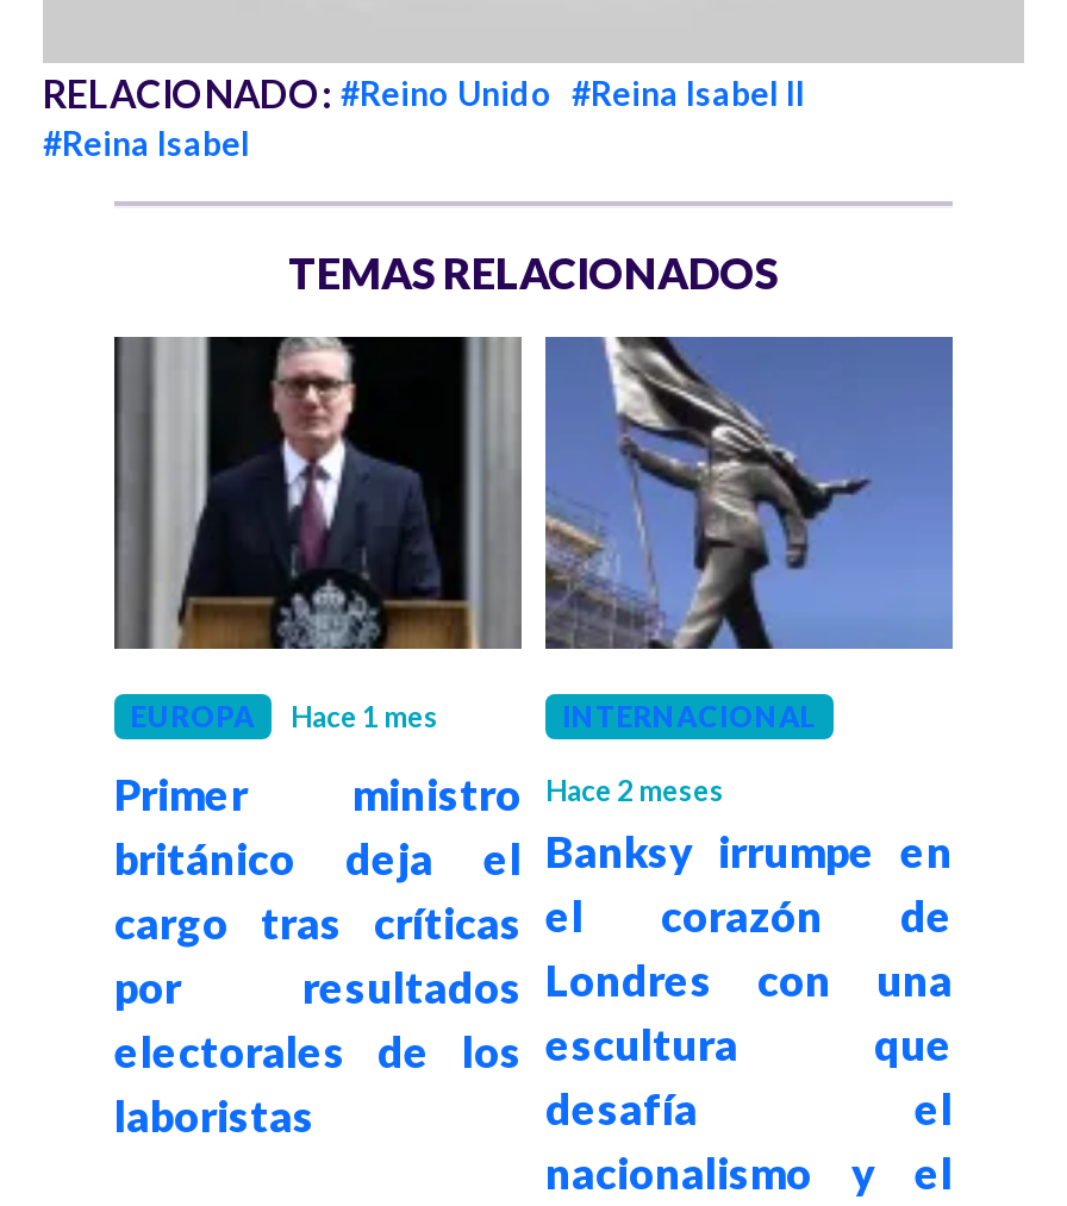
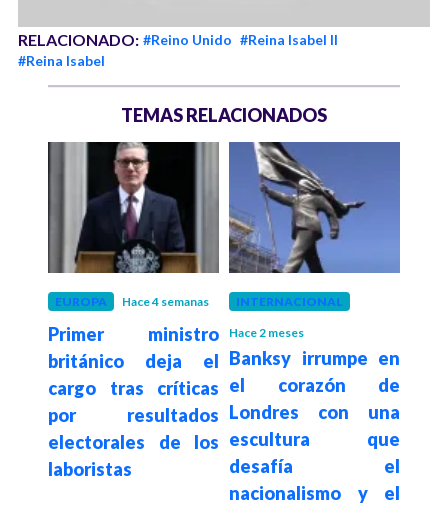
- Hace 1 mes
+ Hace 4 semanas
